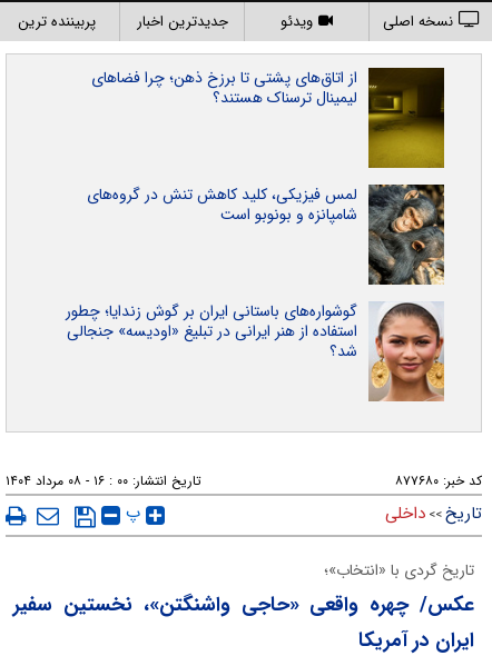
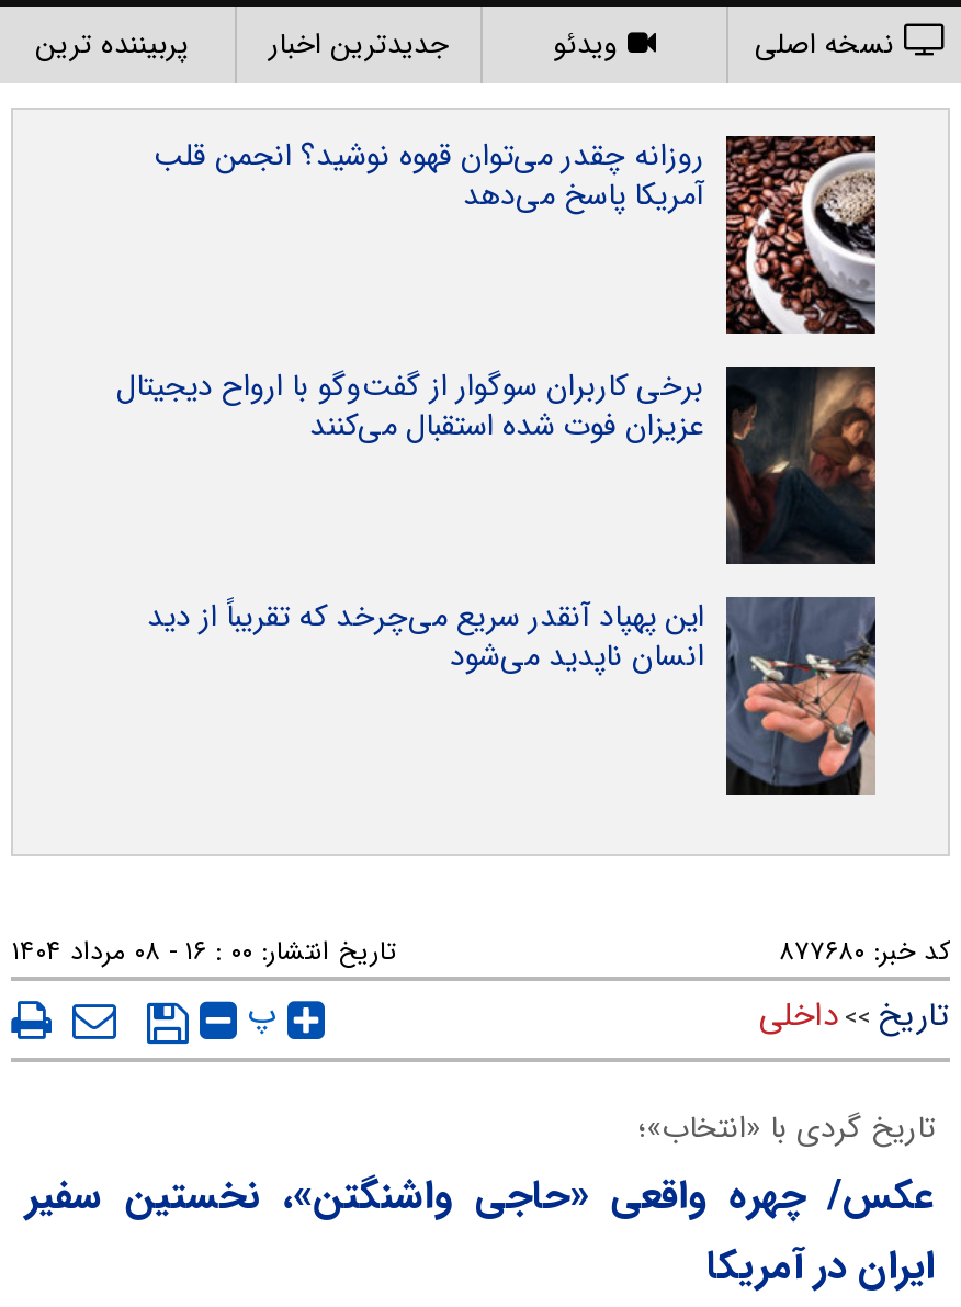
- [image]
- از اتاق‌های پشتی تا برزخ ذهن؛ چرا فضاهای
- لیمینال ترسناک هستند؟
+ [image]
+ روزانه چقدر می‌توان قهوه نوشید؟ انجمن قلب
+ آمریکا پاسخ می‌دهد

- [image]
- لمس فیزیکی، کلید کاهش تنش در گروه‌های
- شامپانزه و بونوبو است
+ [image]
+ برخی کاربران سوگوار از گفت‌وگو با ارواح دیجیتال
+ عزیزان فوت شده استقبال می‌کنند

- [image]
- گوشواره‌های باستانی ایران بر گوش زندایا؛ چطور
- استفاده از هنر ایرانی در تبلیغ «اودیسه» جنجالی
- شد؟
+ [image]
+ این پهپاد آنقدر سریع می‌چرخد که تقریباً از دید
+ انسان ناپدید می‌شود
